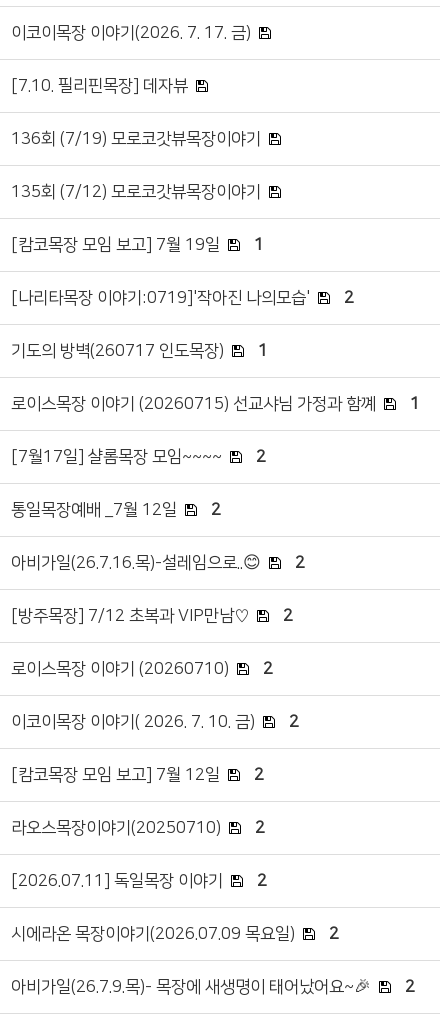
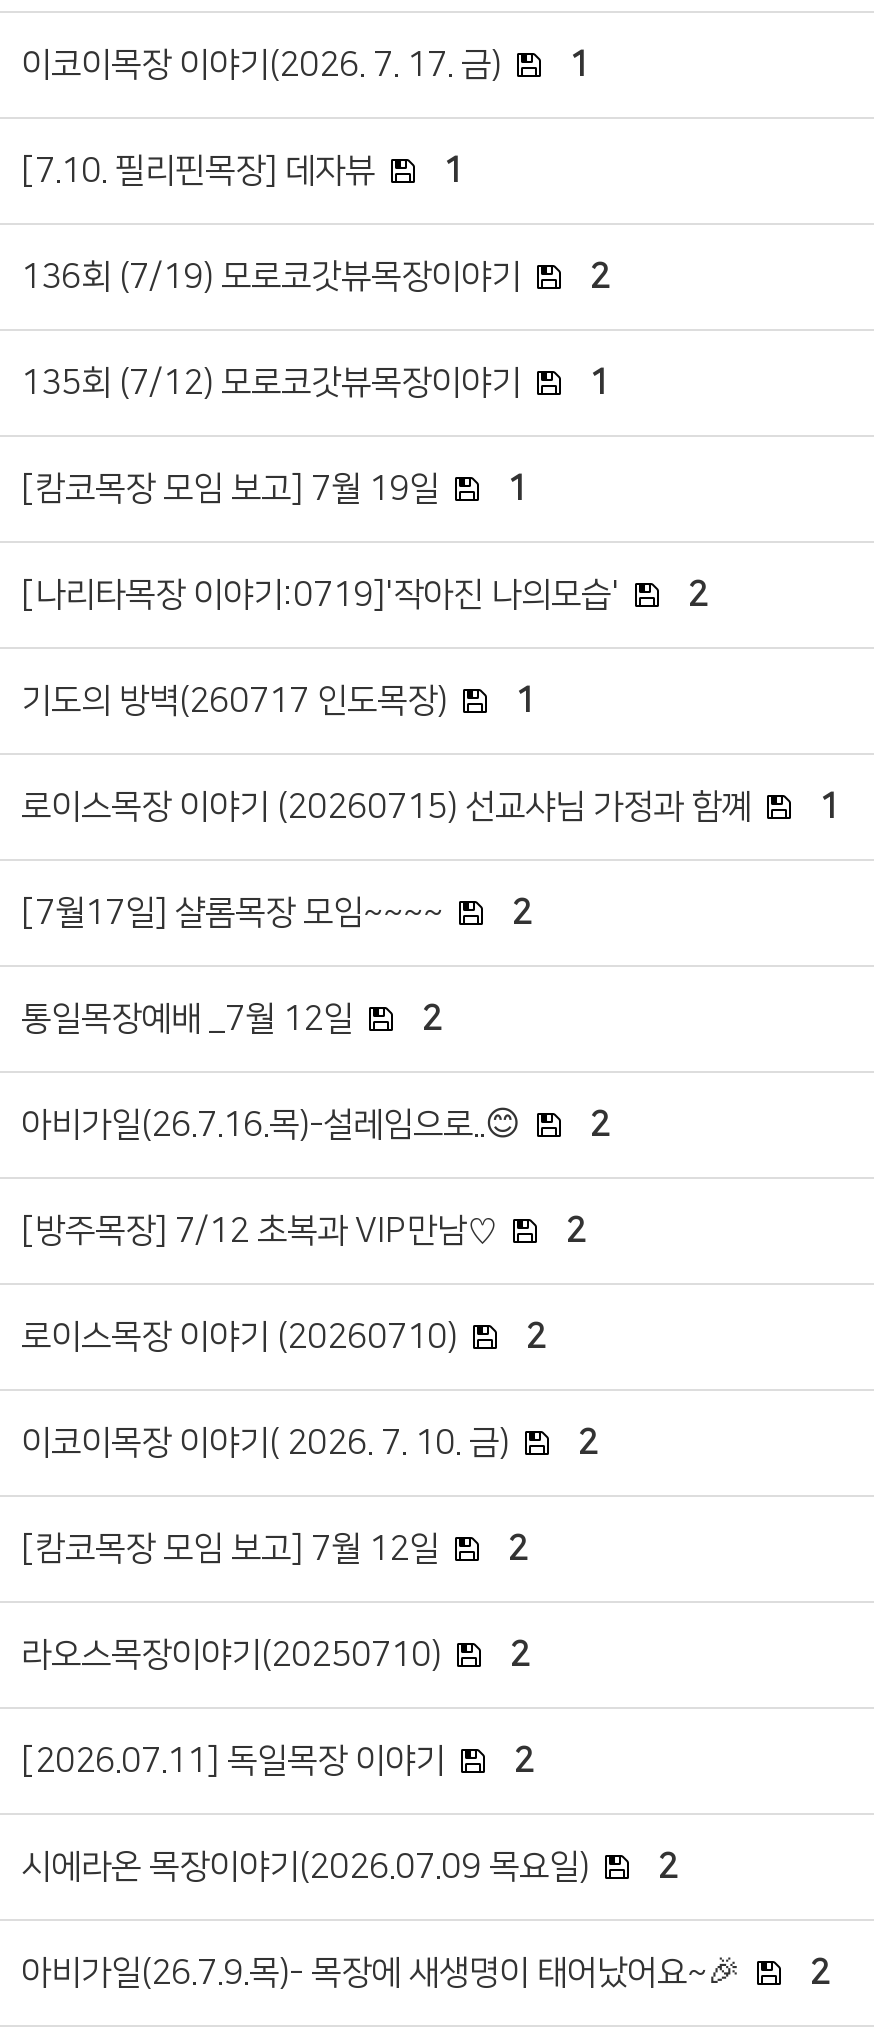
+ 1

+ 1

+ 2

+ 1
